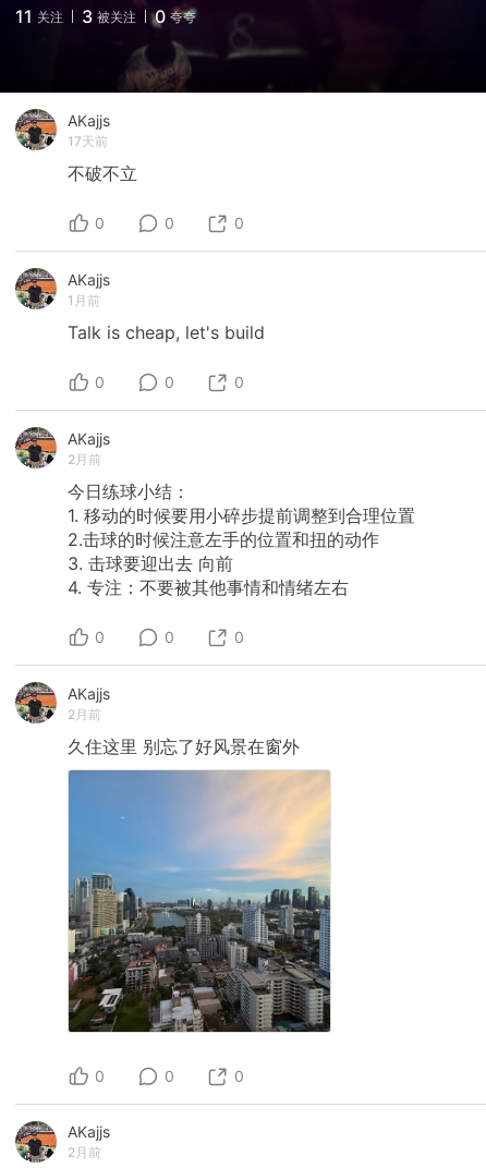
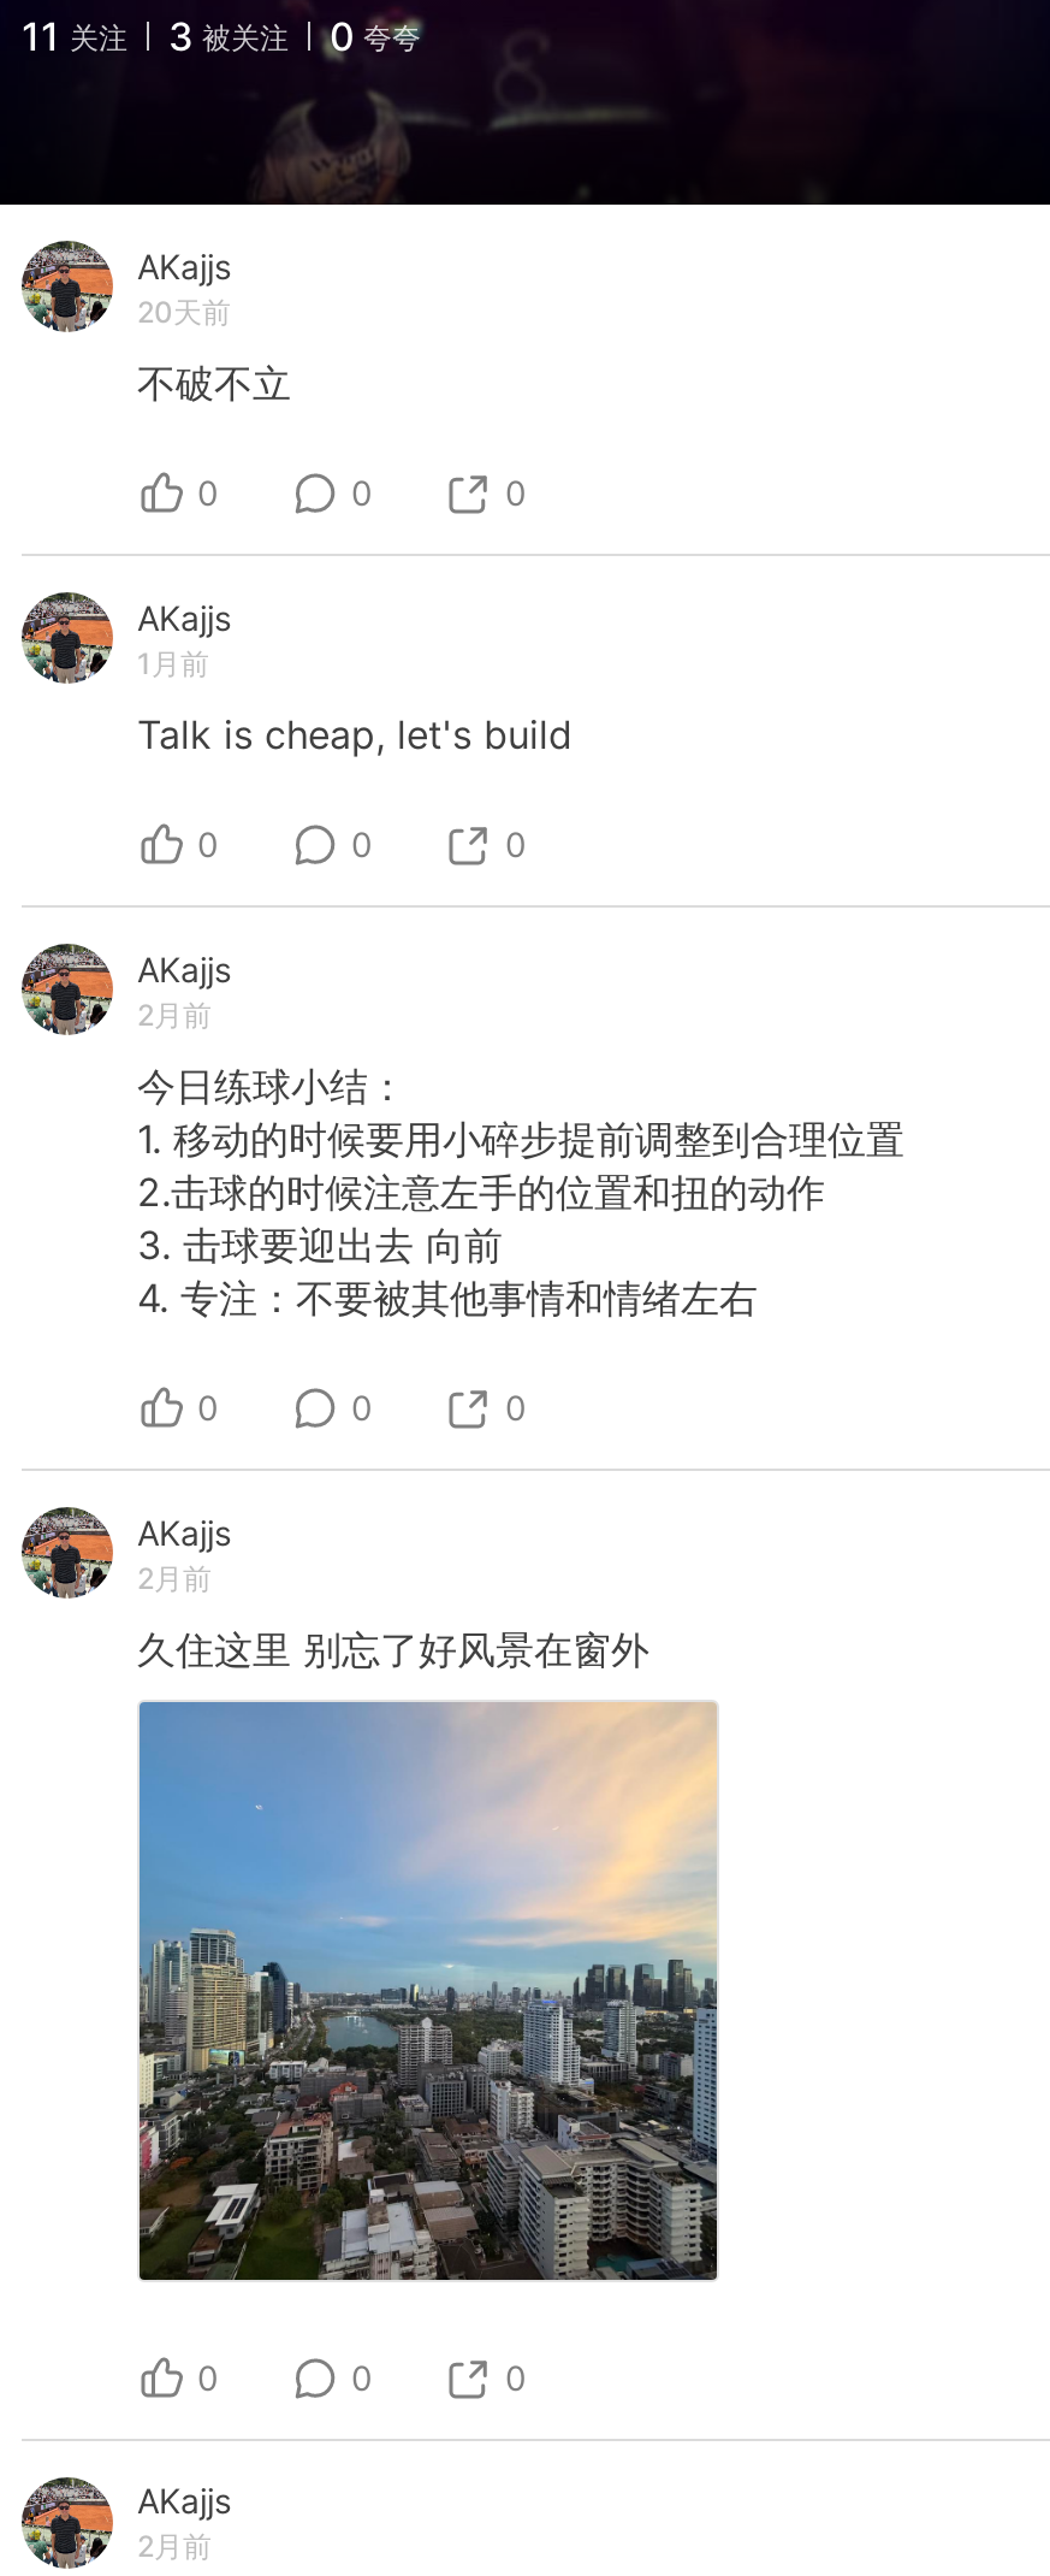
- 17天前
+ 20天前
